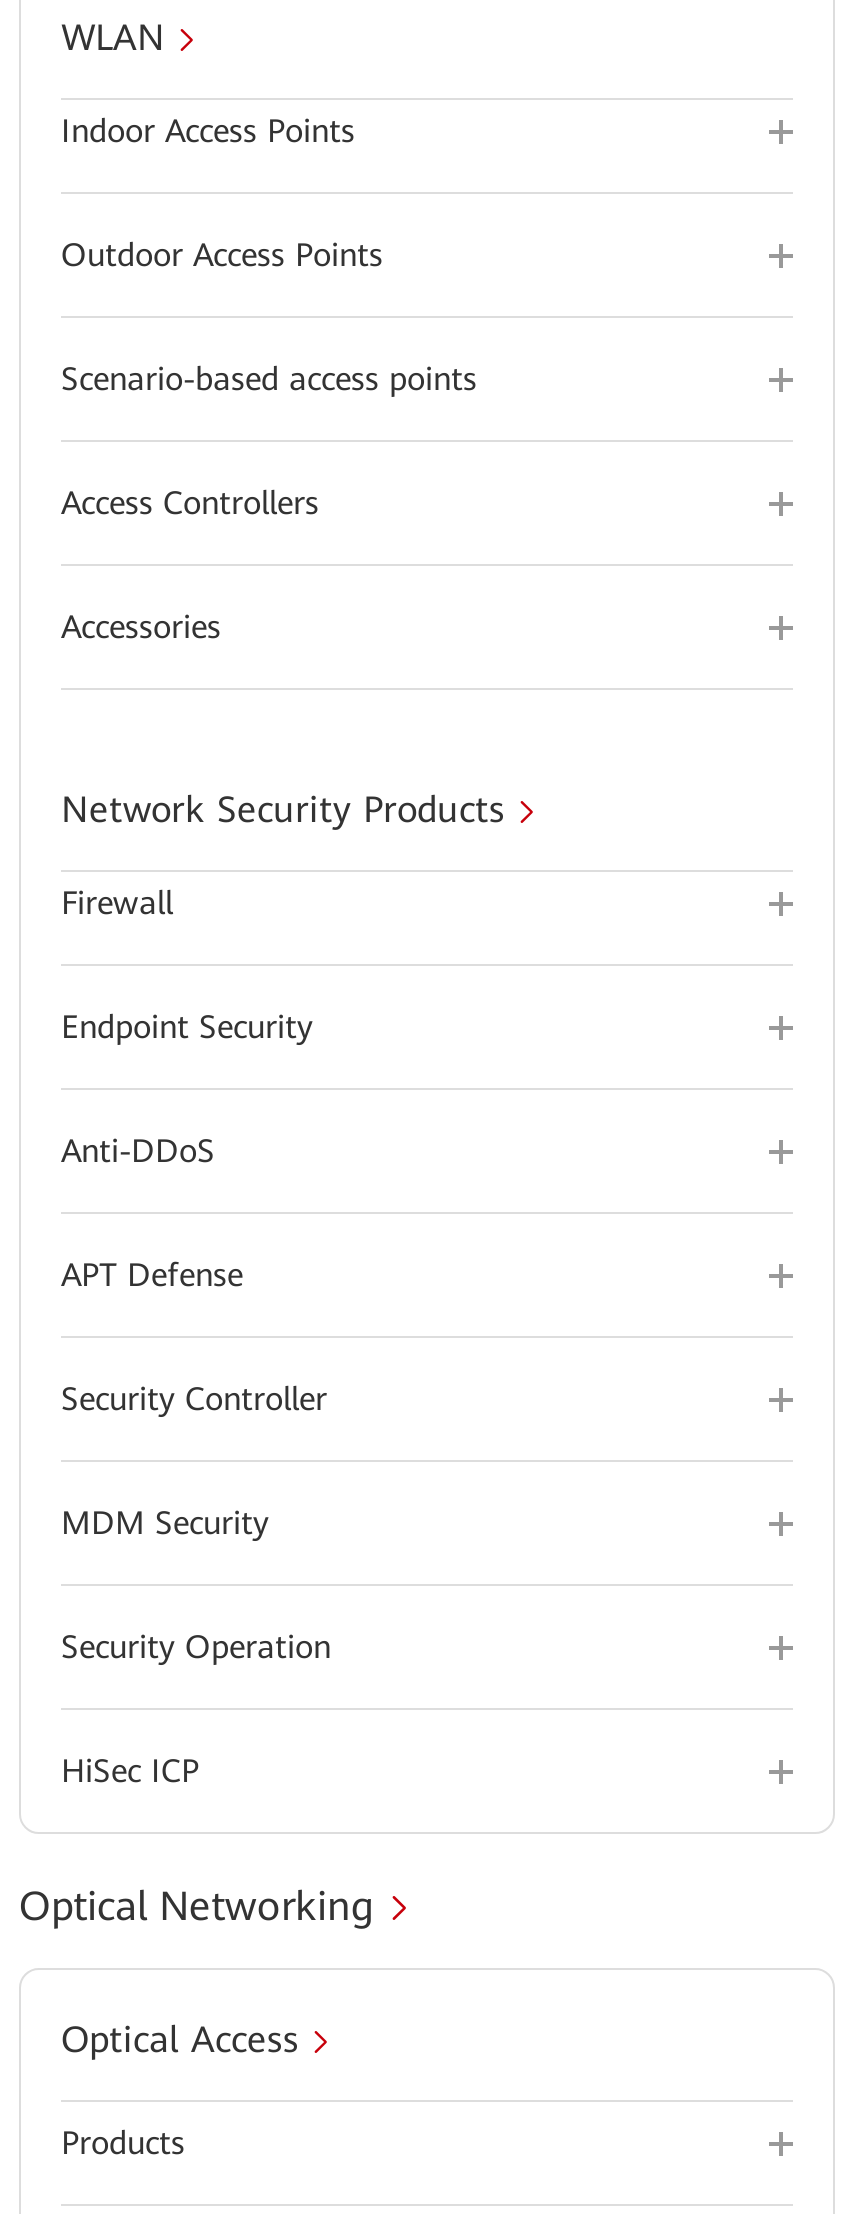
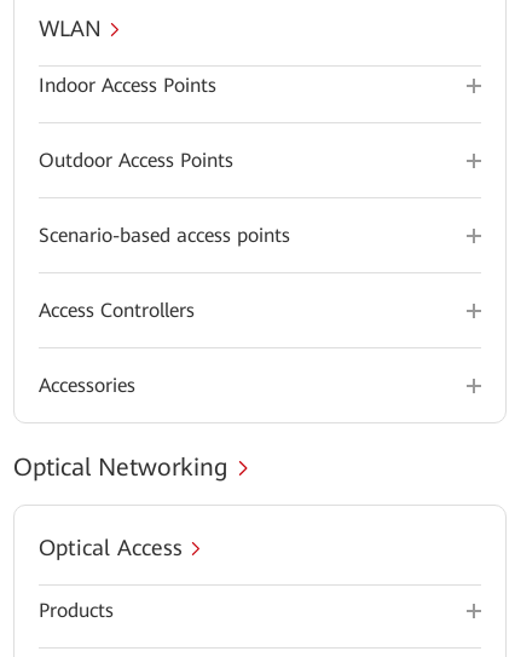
- Network Security Products
- Firewall
- Endpoint Security
- Anti-DDoS
- APT Defense
- Security Controller
- MDM Security
- Security Operation
- HiSec ICP
